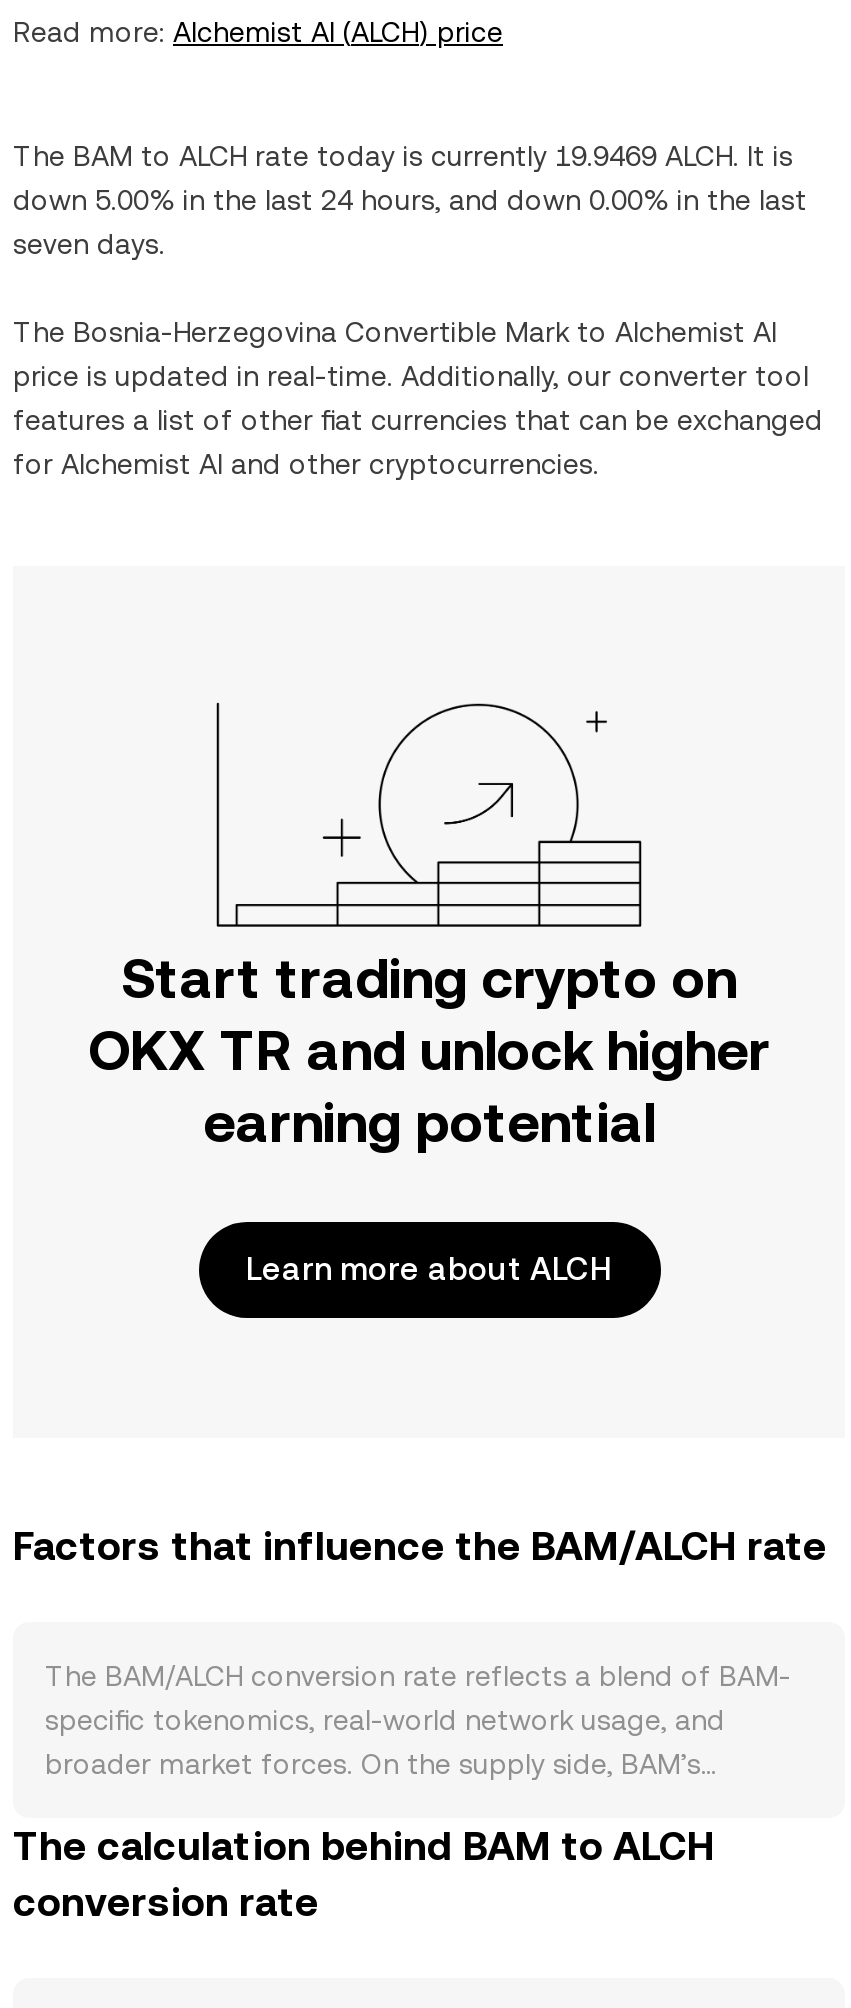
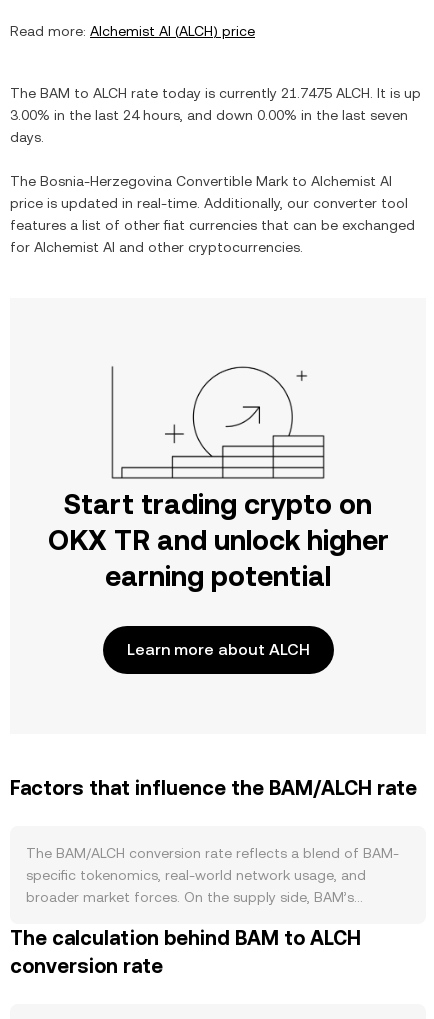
- The BAM to ALCH rate today is currently 19.9469 ALCH. It is
- down 5.00% in the last 24 hours, and down 0.00% in the last
- seven days.
+ The BAM to ALCH rate today is currently 21.7475 ALCH. It is up
+ 3.00% in the last 24 hours, and down 0.00% in the last seven
+ days.
